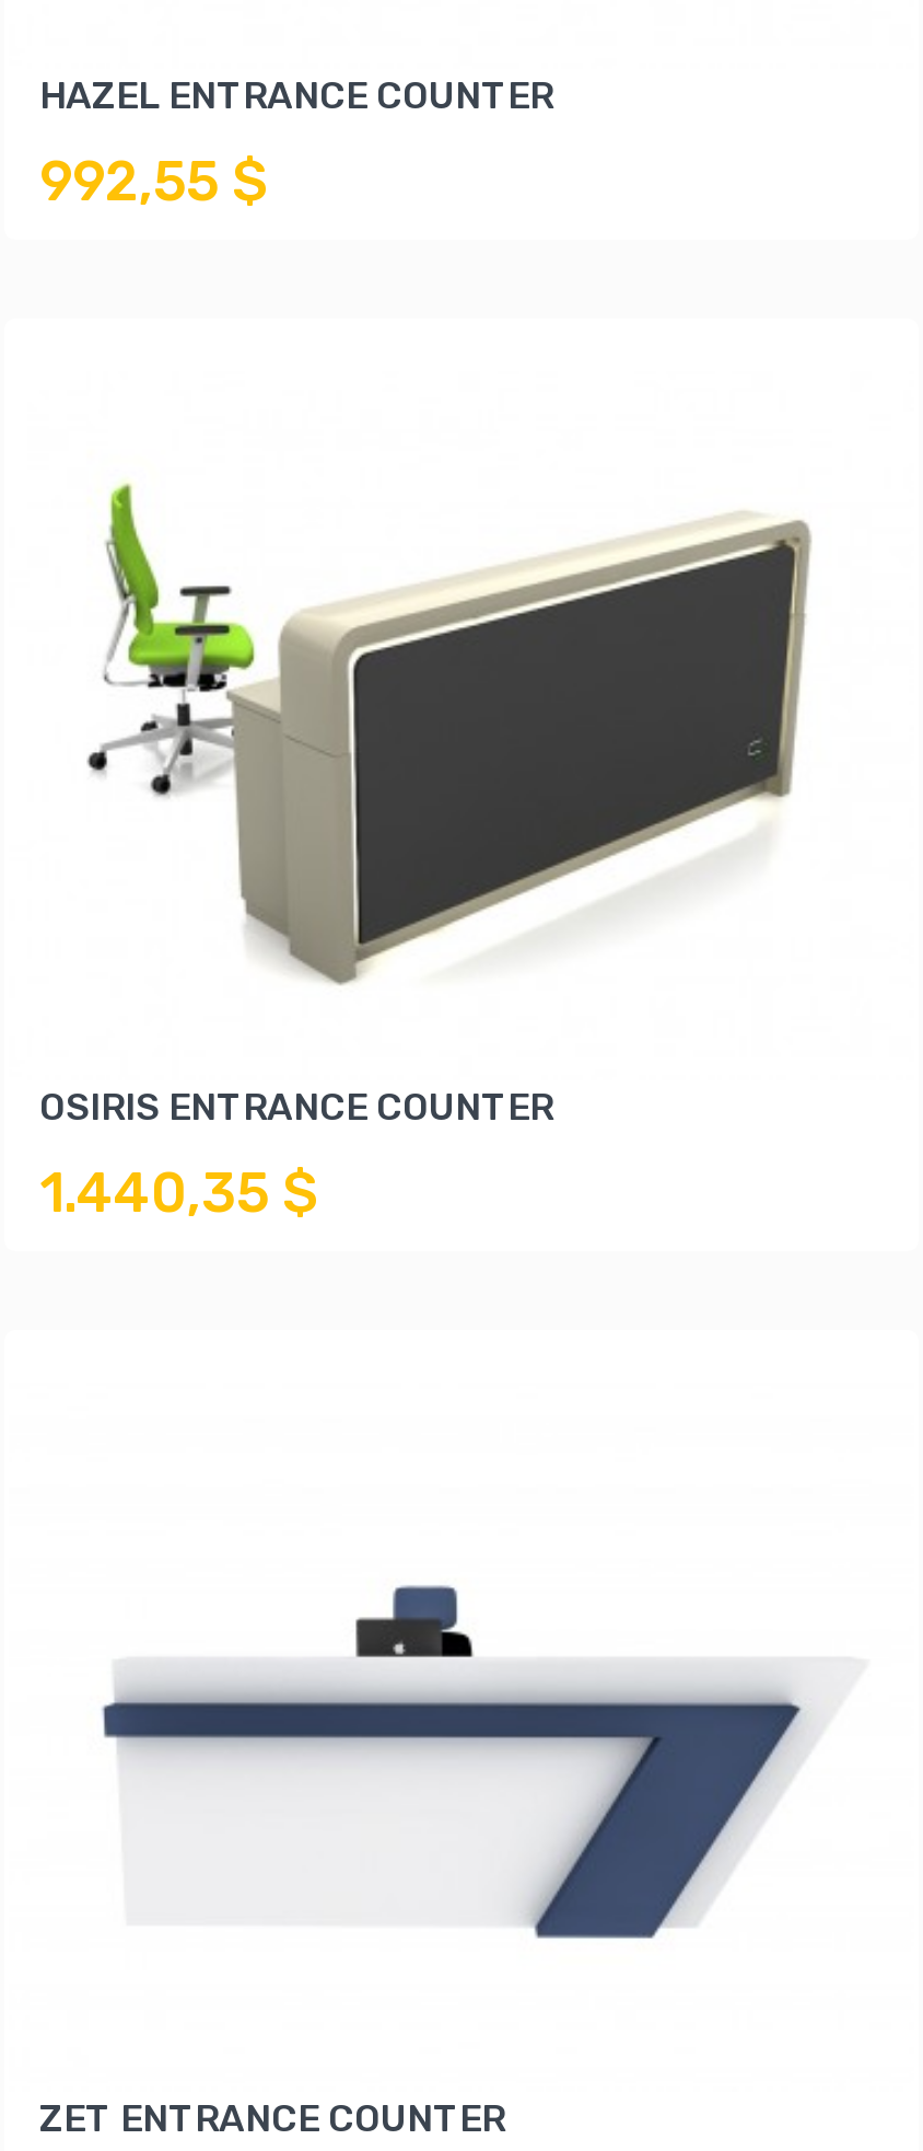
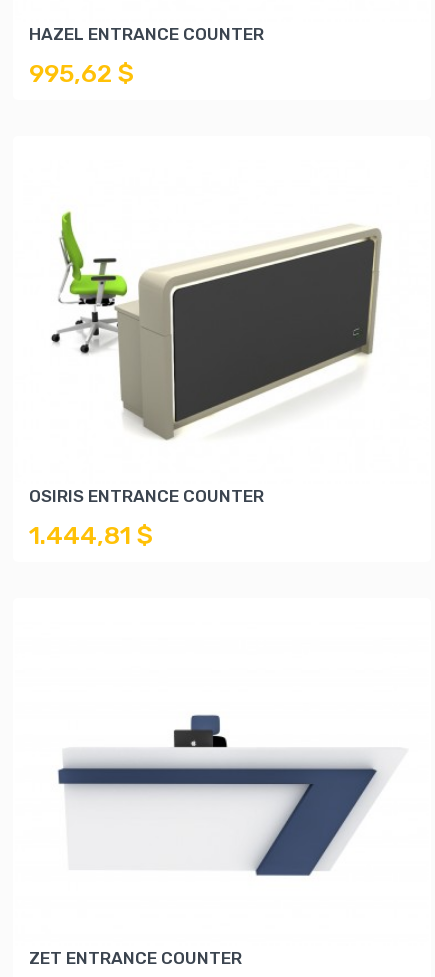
- 992,55 $
+ 995,62 $

- 1.440,35 $
+ 1.444,81 $
